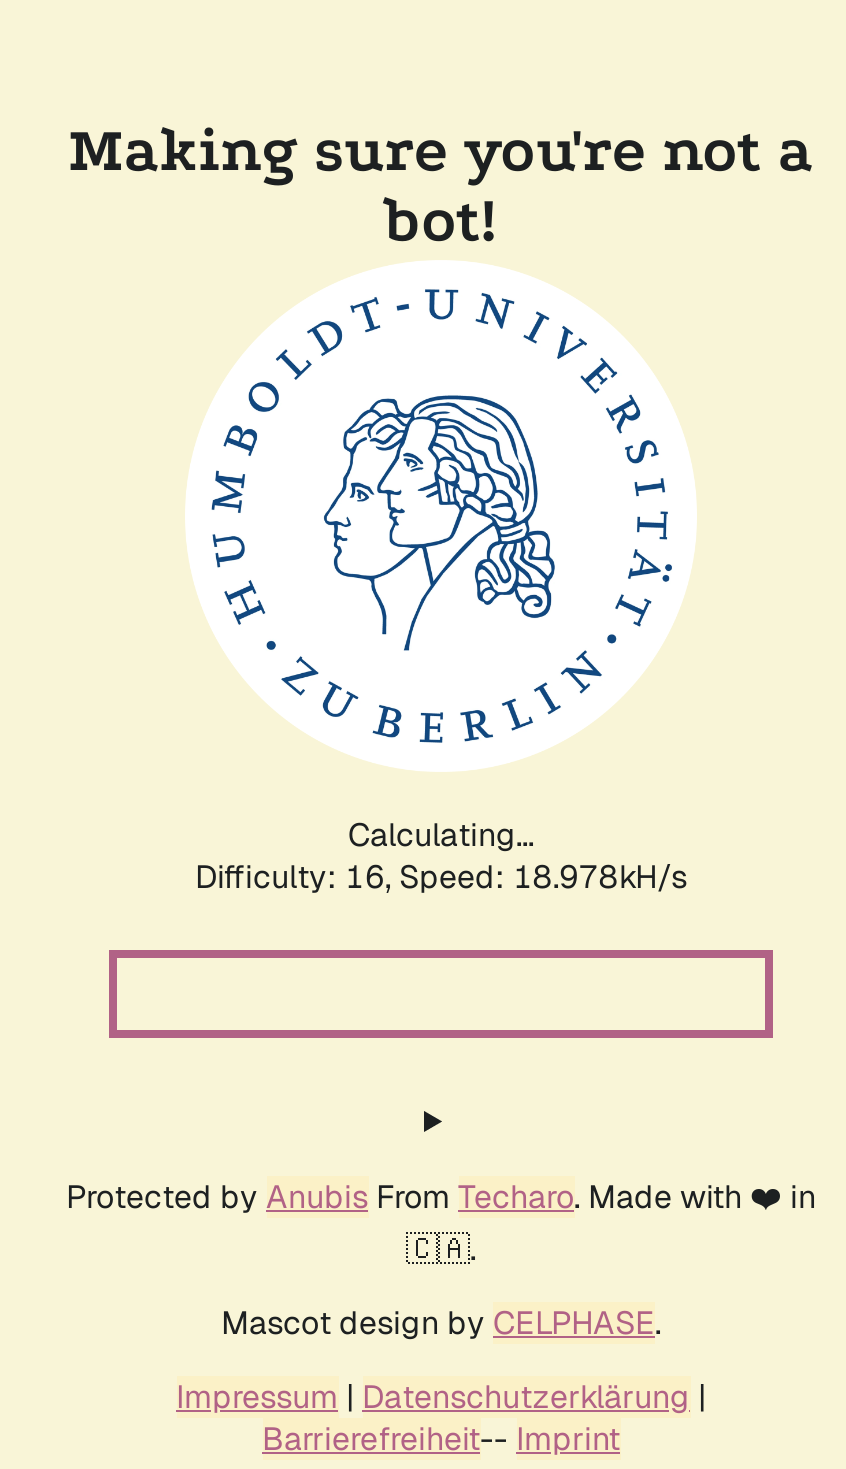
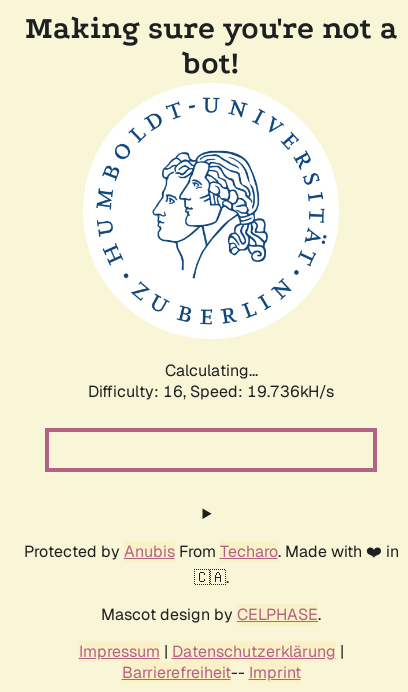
- Difficulty: 16, Speed: 18.978kH/s
+ Difficulty: 16, Speed: 19.736kH/s
